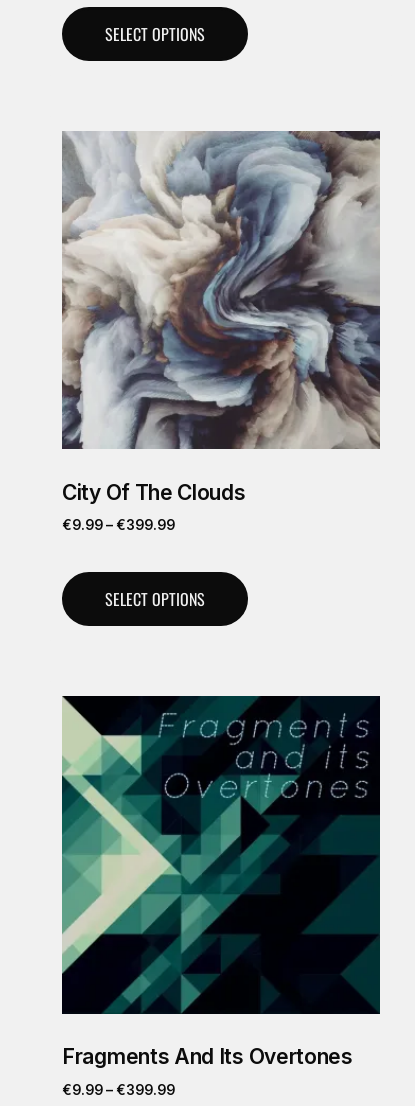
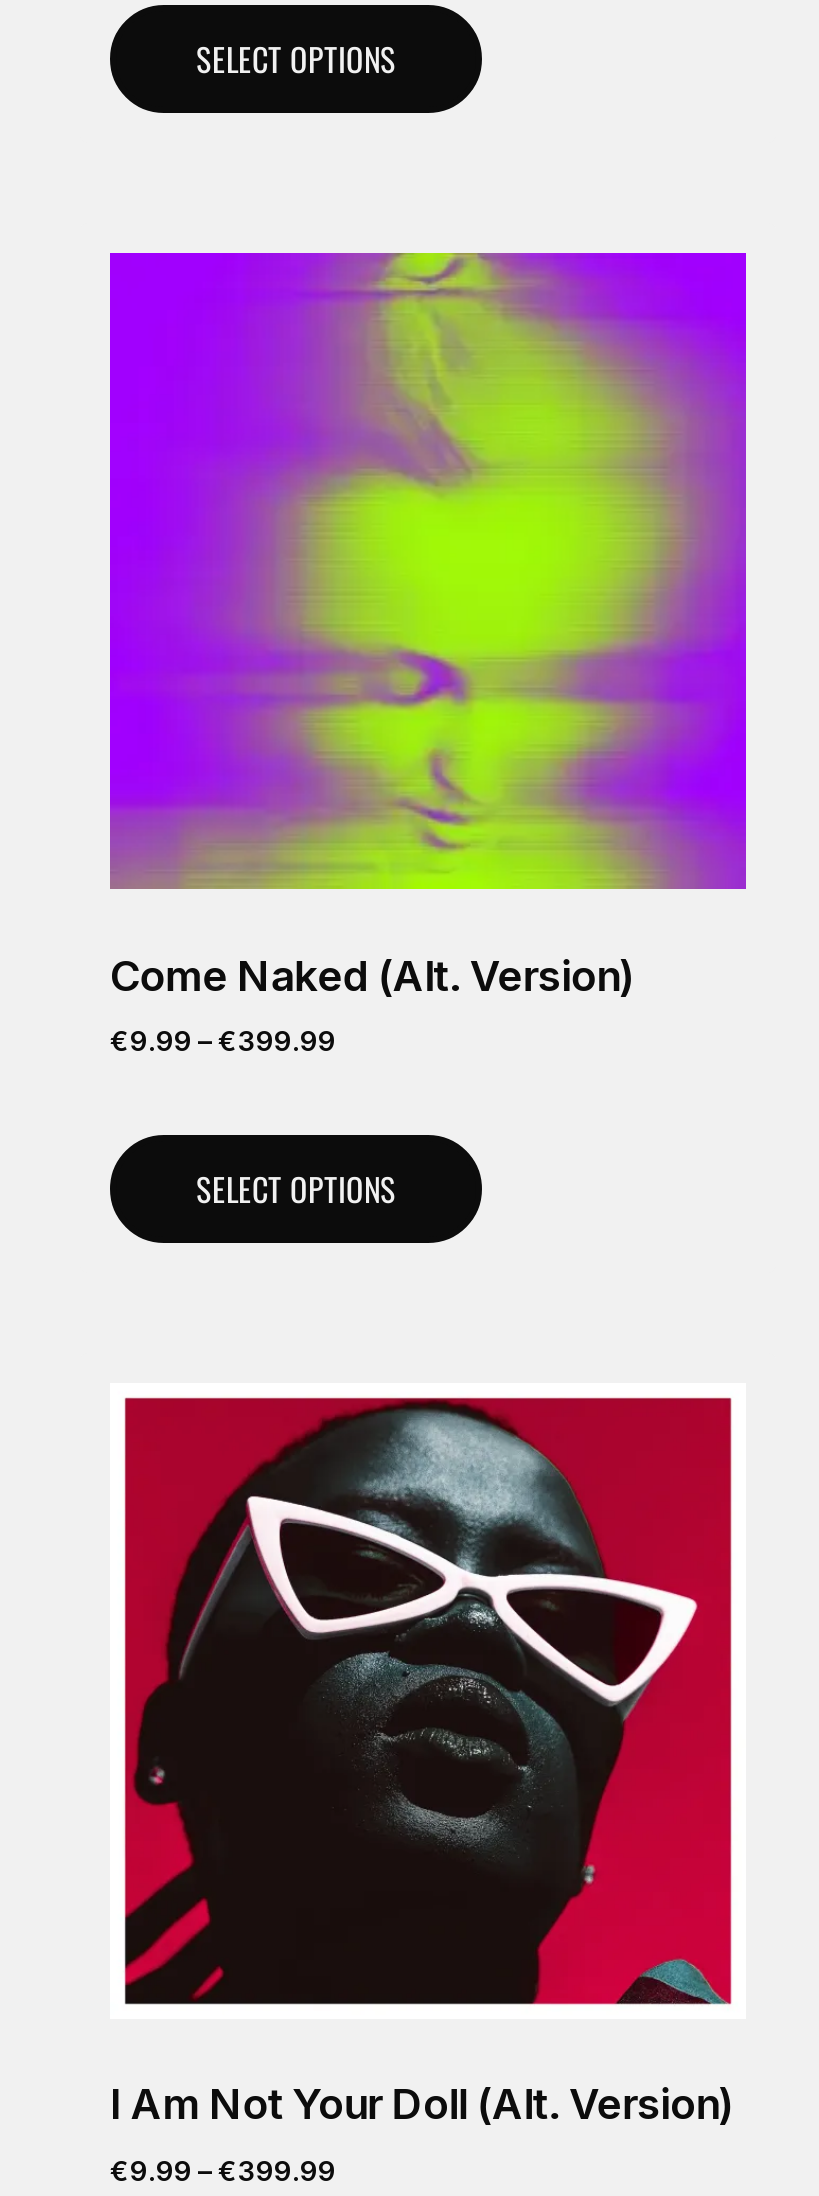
- [image]
- City Of The Clouds
+ [image]
+ Come Naked (Alt. Version)

- [image]
- Fragments And Its Overtones
+ [image]
+ I Am Not Your Doll (Alt. Version)
